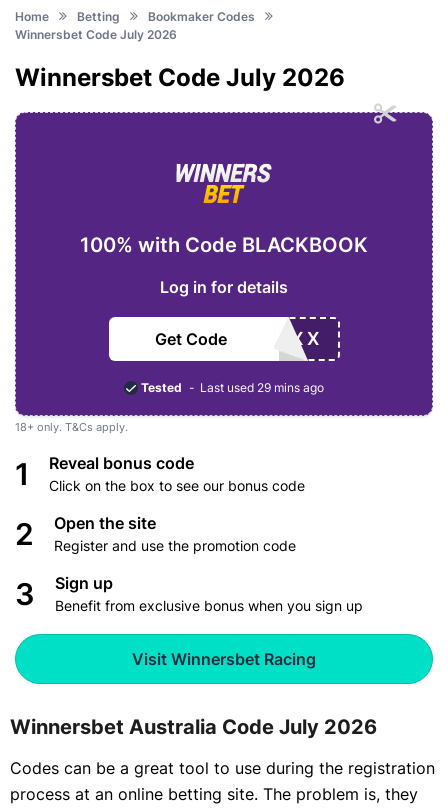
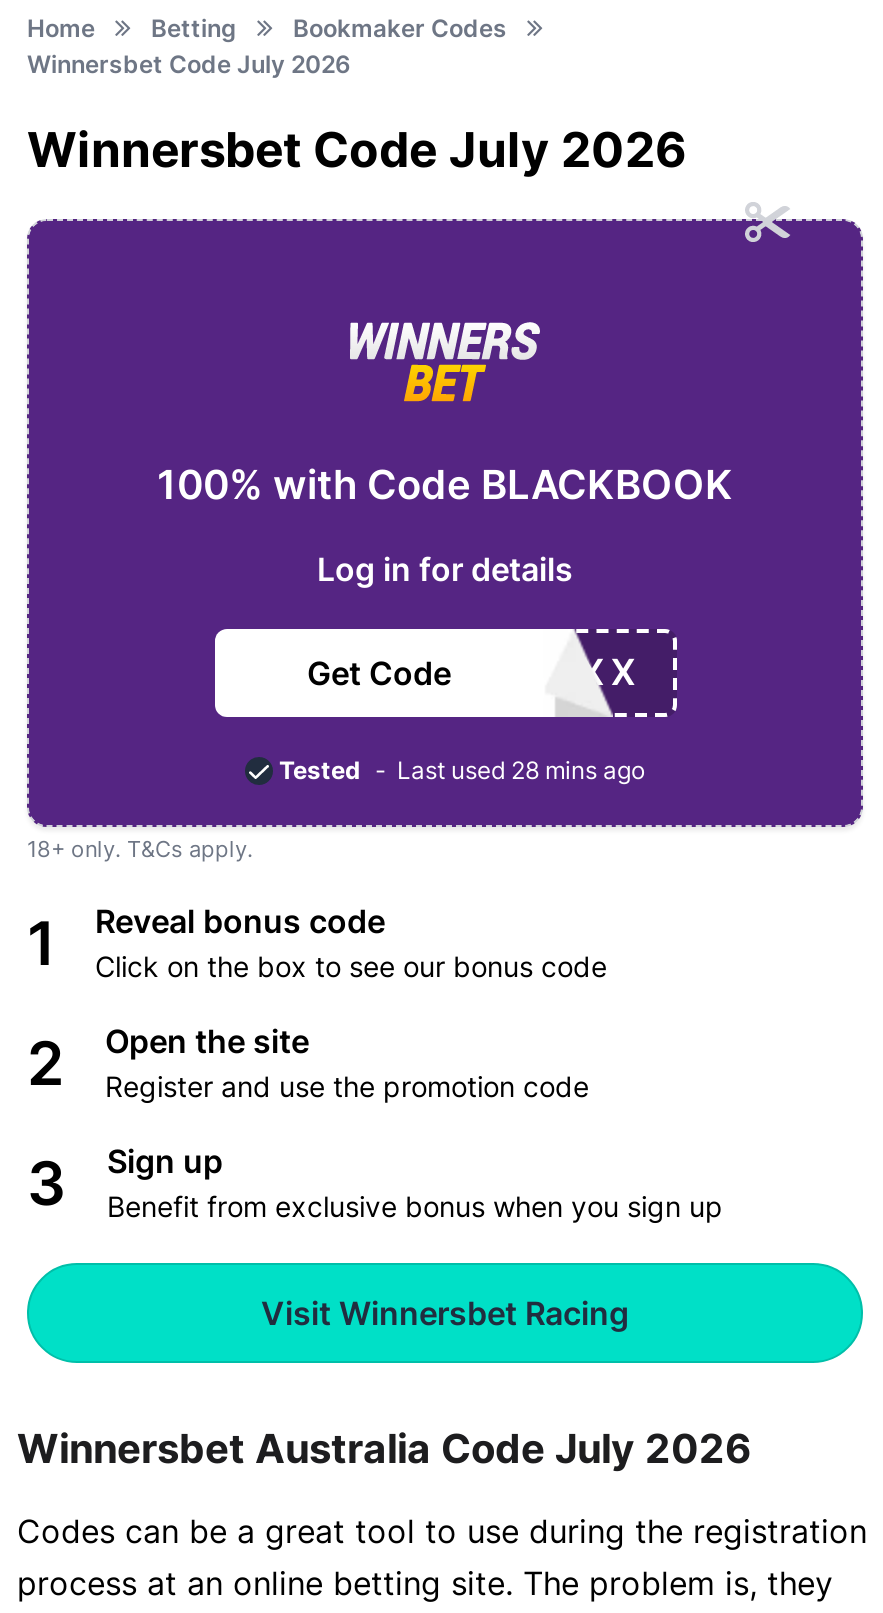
- Last used 29 mins ago
+ Last used 28 mins ago
